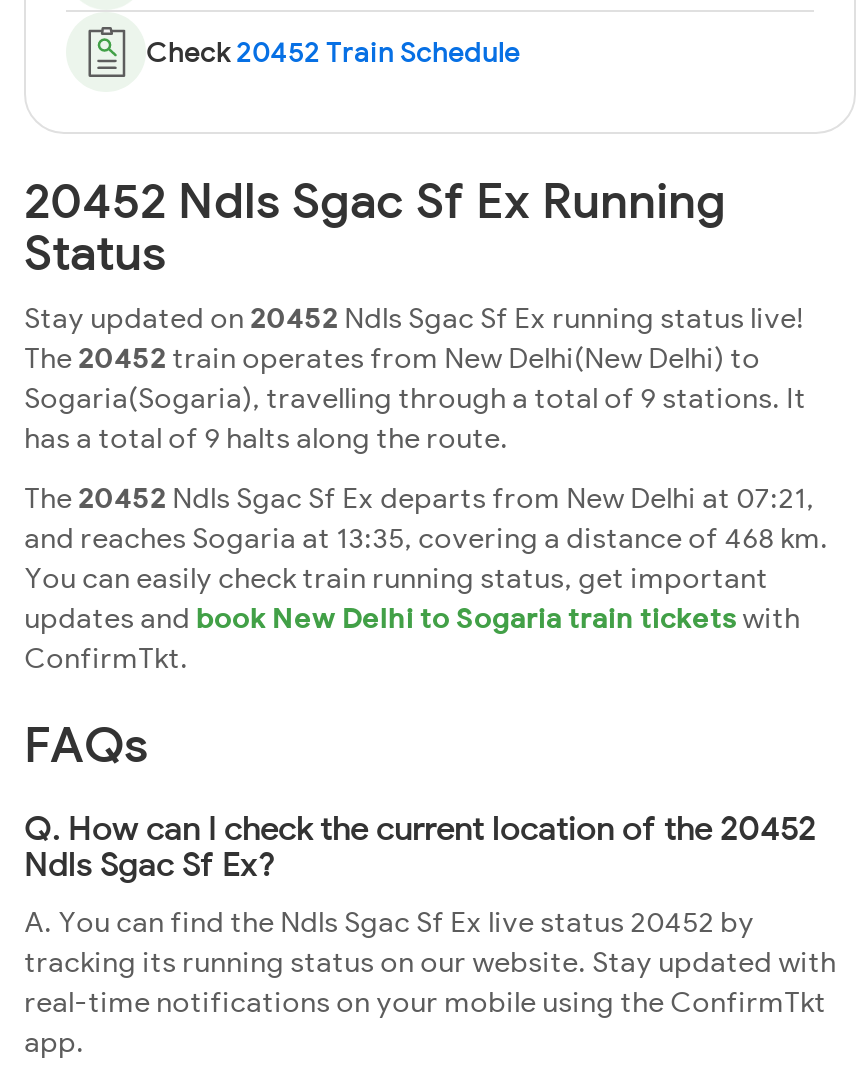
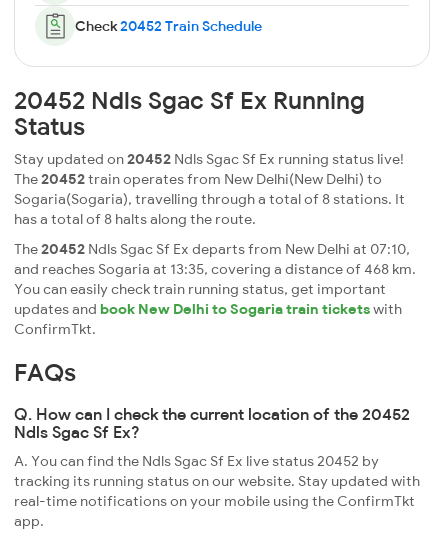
- Sogaria(Sogaria), travelling through a total of 9 stations. It
+ Sogaria(Sogaria), travelling through a total of 8 stations. It

- has a total of 9 halts along the route.
+ has a total of 8 halts along the route.

- The 20452 Ndls Sgac Sf Ex departs from New Delhi at 07:21,
+ The 20452 Ndls Sgac Sf Ex departs from New Delhi at 07:10,
